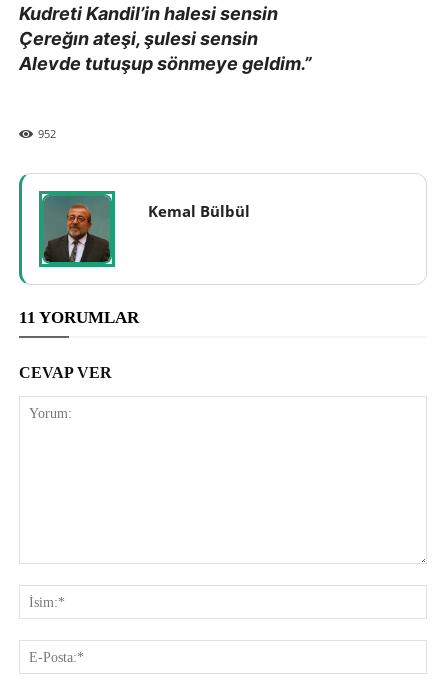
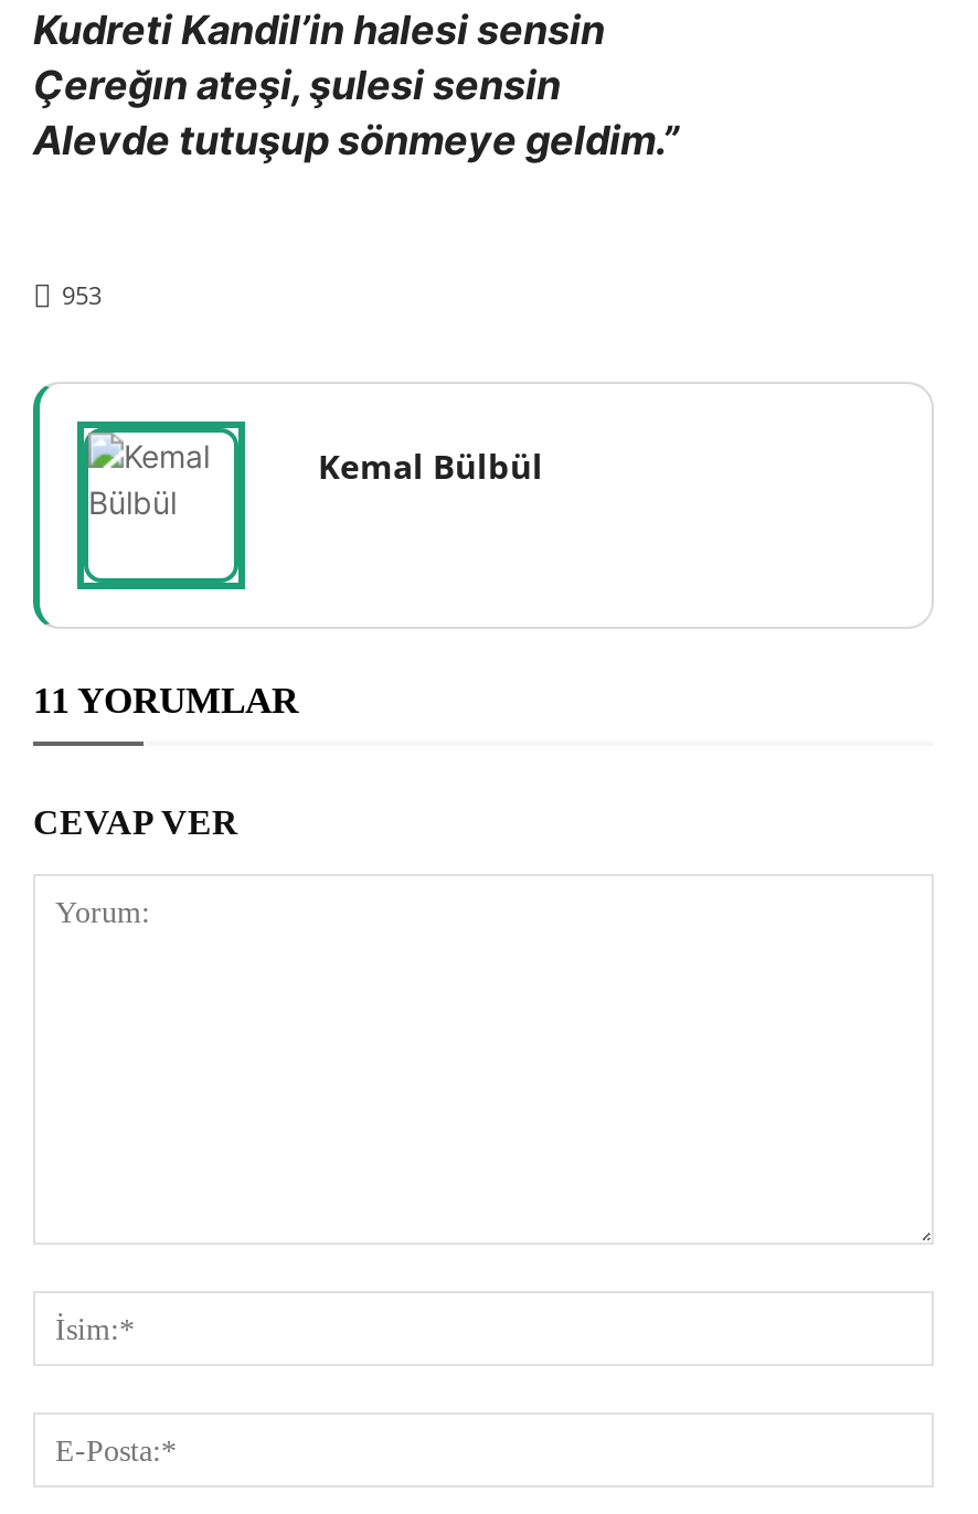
- 952
+ 953

- [image]
+ [image]
